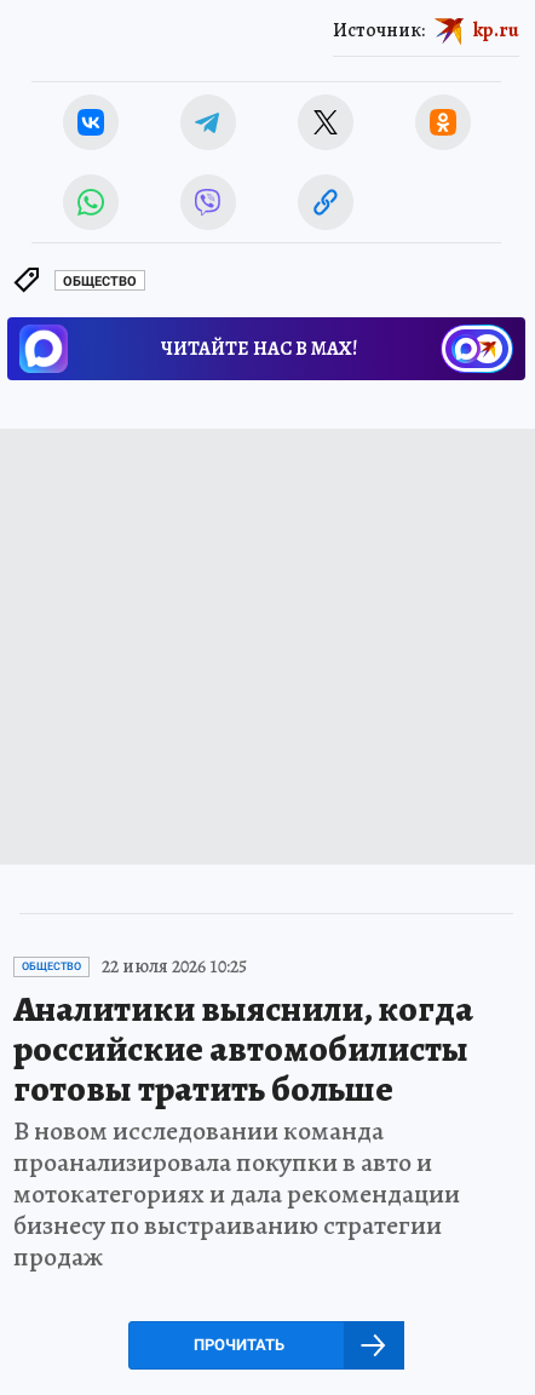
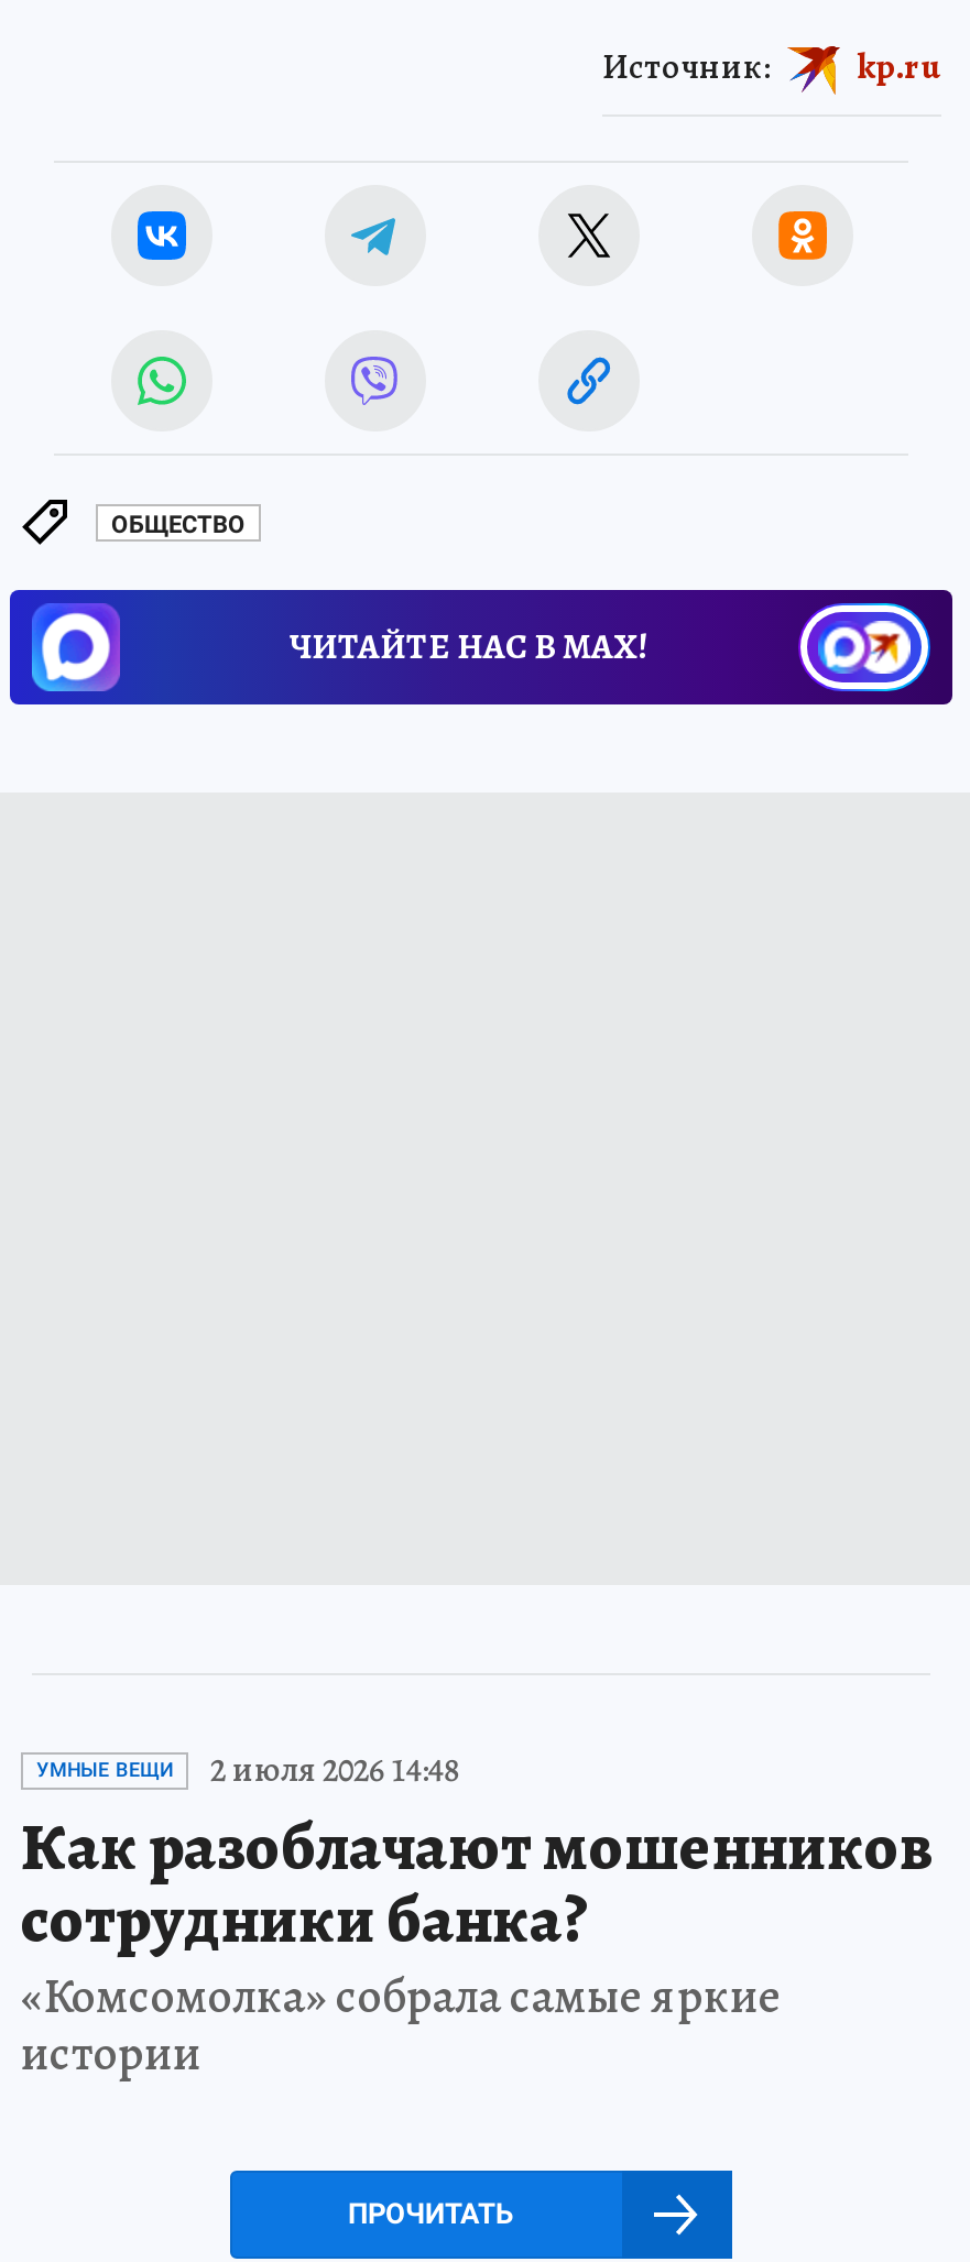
- ОБЩЕСТВО
- 22 июля 2026 10:25
- Аналитики выяснили, когда
- российские автомобилисты
- готовы тратить больше
- В новом исследовании команда
- проанализировала покупки в авто и
- мотокатегориях и дала рекомендации
- бизнесу по выстраиванию стратегии
- продаж
+ УМНЫЕ ВЕЩИ
+ 2 июля 2026 14:48
+ Как разоблачают мошенников
+ сотрудники банка?
+ «Комсомолка» собрала самые яркие
+ истории
